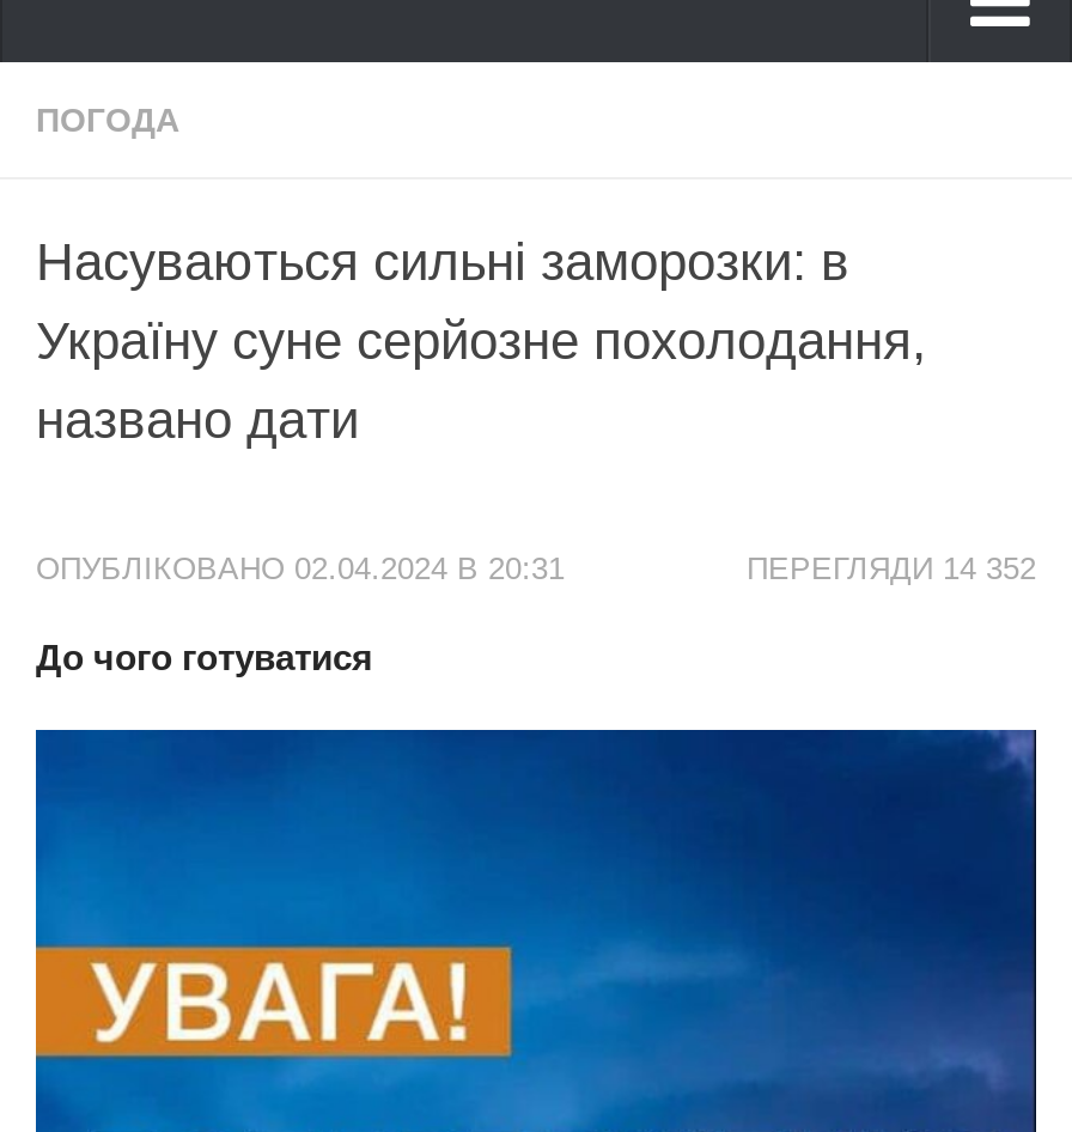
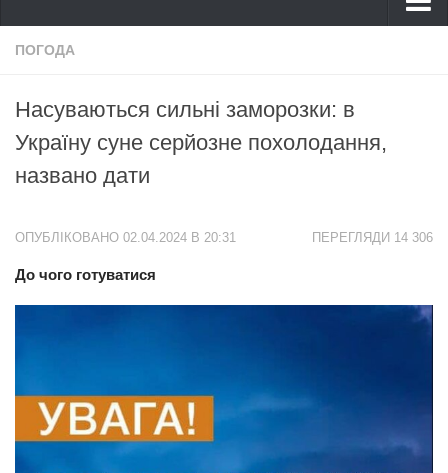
- ПЕРЕГЛЯДИ 14 352
+ ПЕРЕГЛЯДИ 14 306
